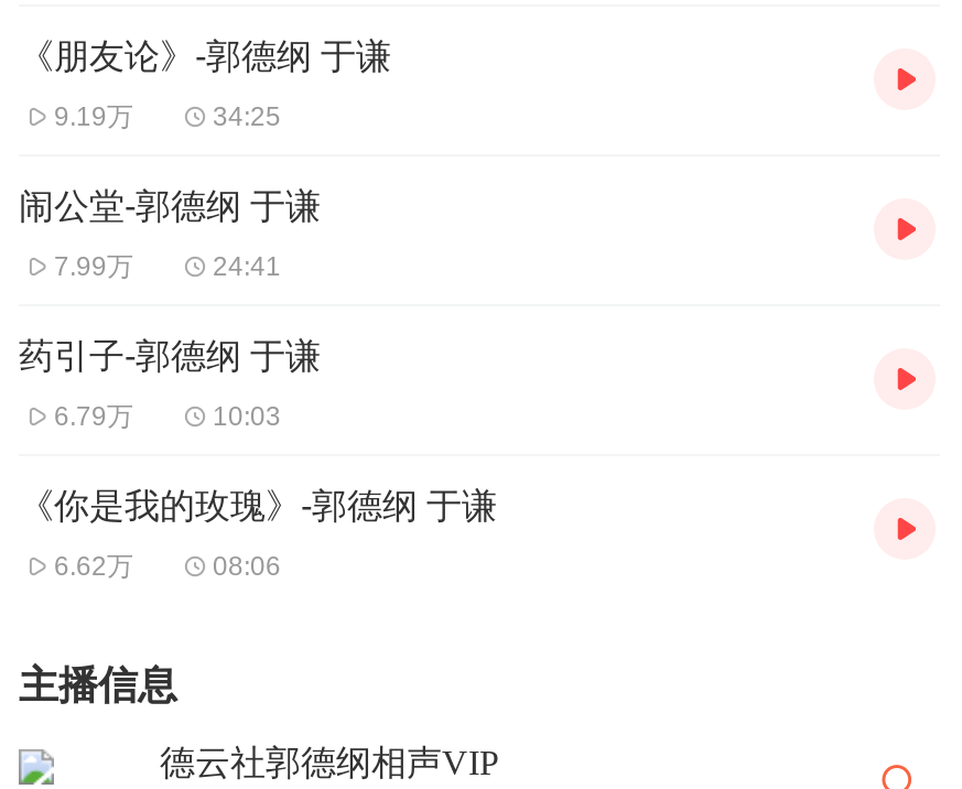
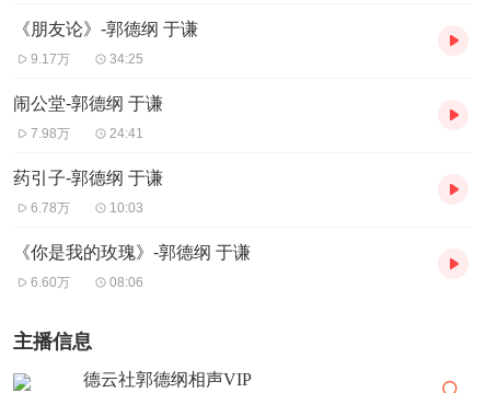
- 9.19万
+ 9.17万

- 7.99万
+ 7.98万

- 6.79万
+ 6.78万

- 6.62万
+ 6.60万
